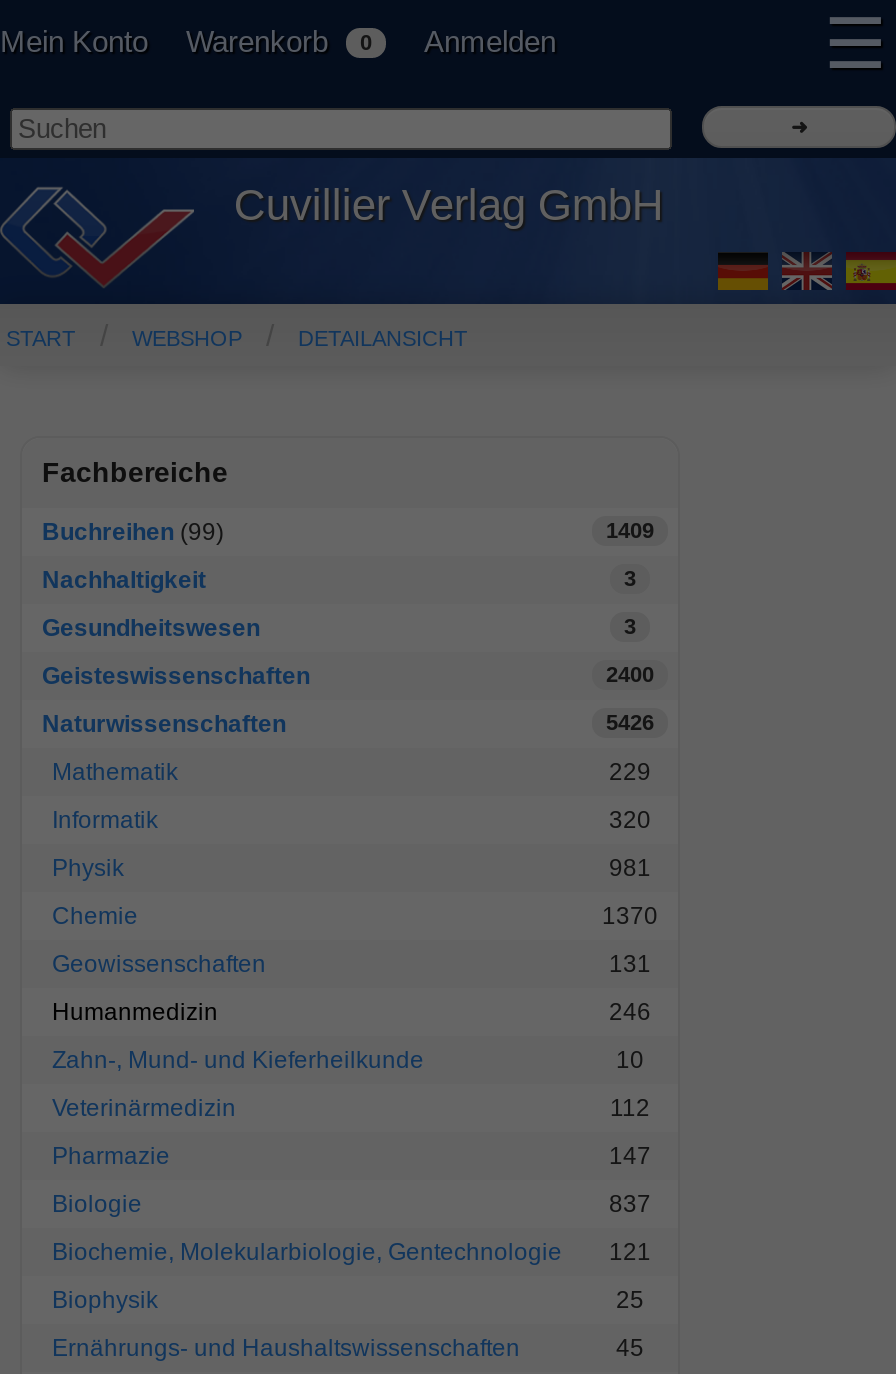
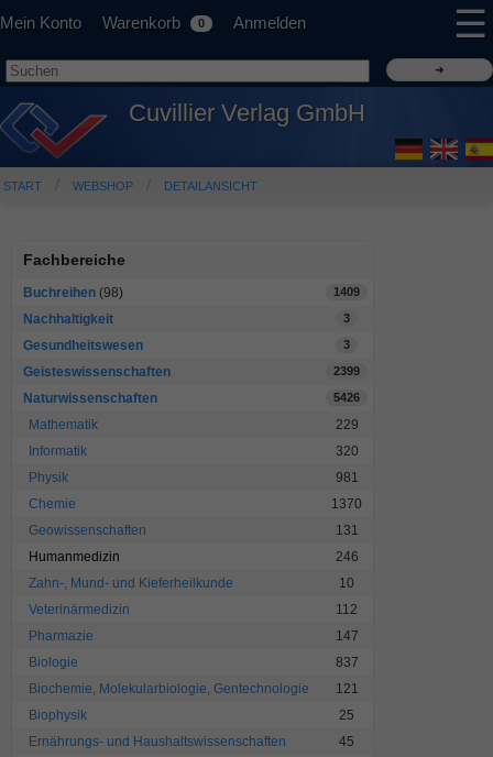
- Buchreihen (99)
+ Buchreihen (98)

- 2400
+ 2399
